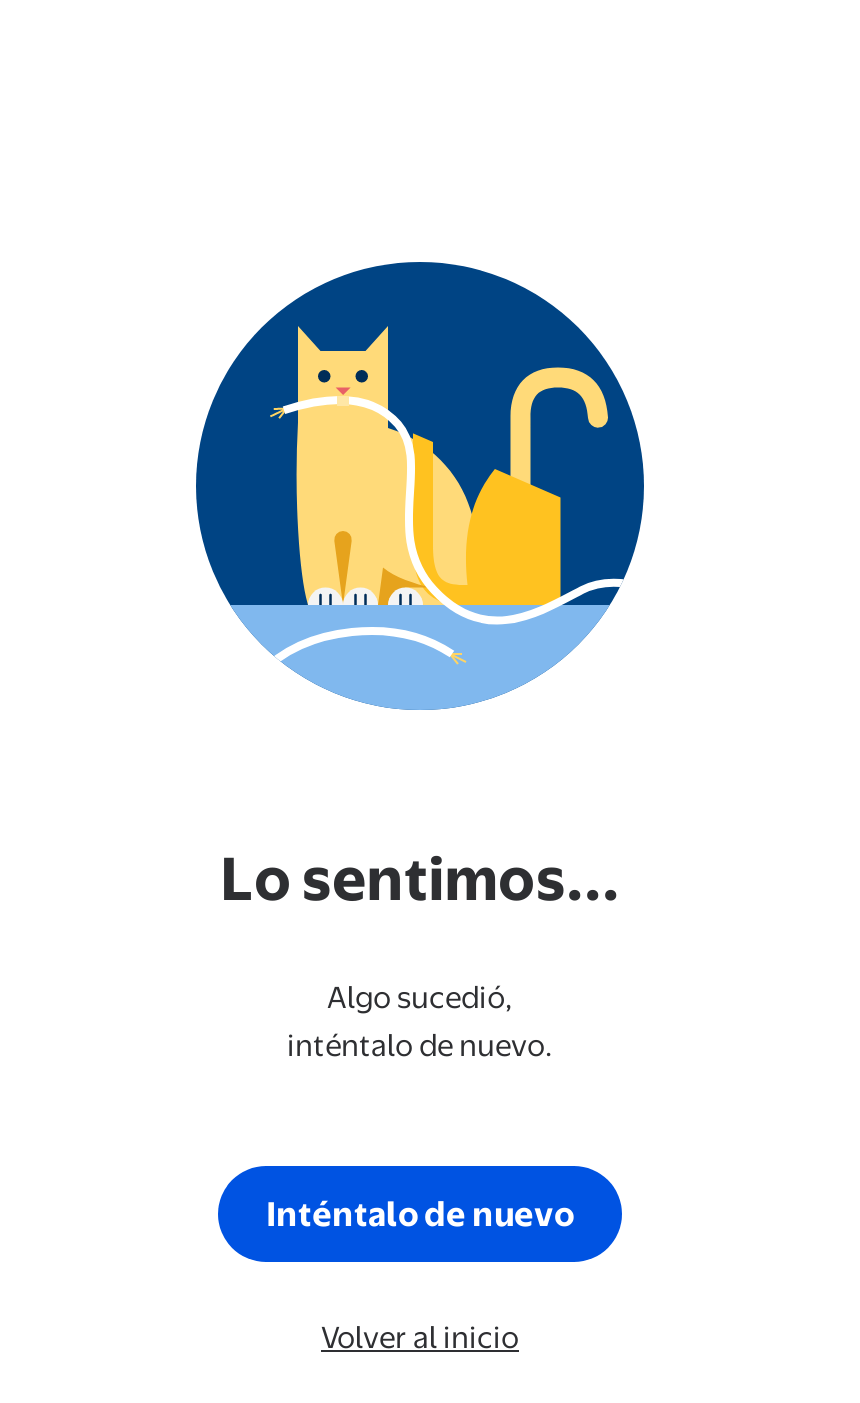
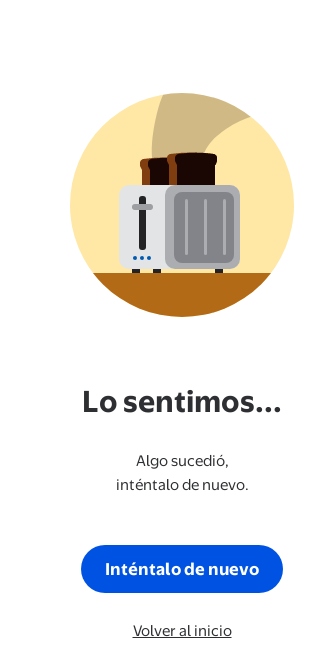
- [image]
+ [image]
